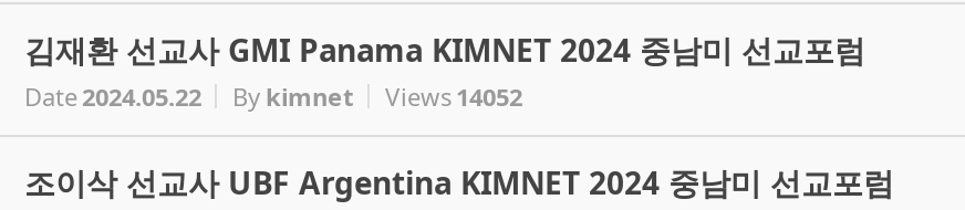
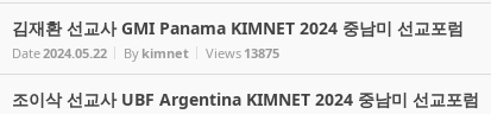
- Date 2024.05.22 By kimnet Views 14052
+ Date 2024.05.22 By kimnet Views 13875
